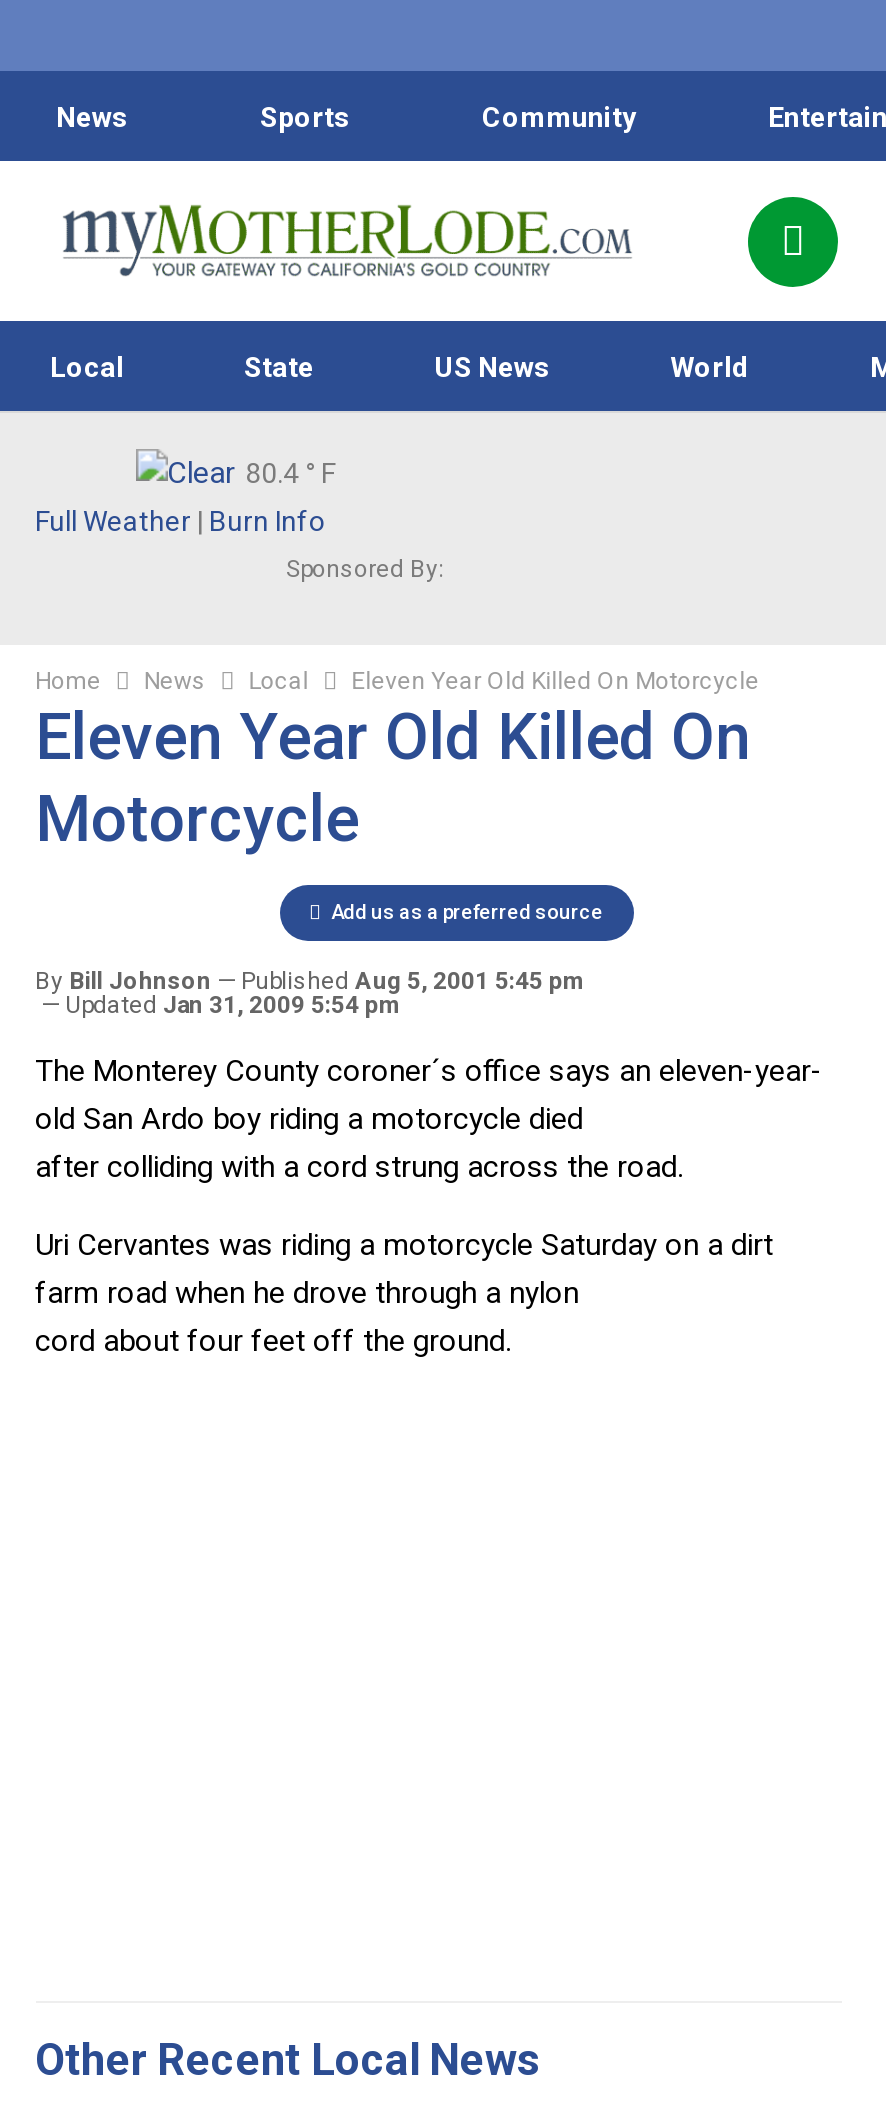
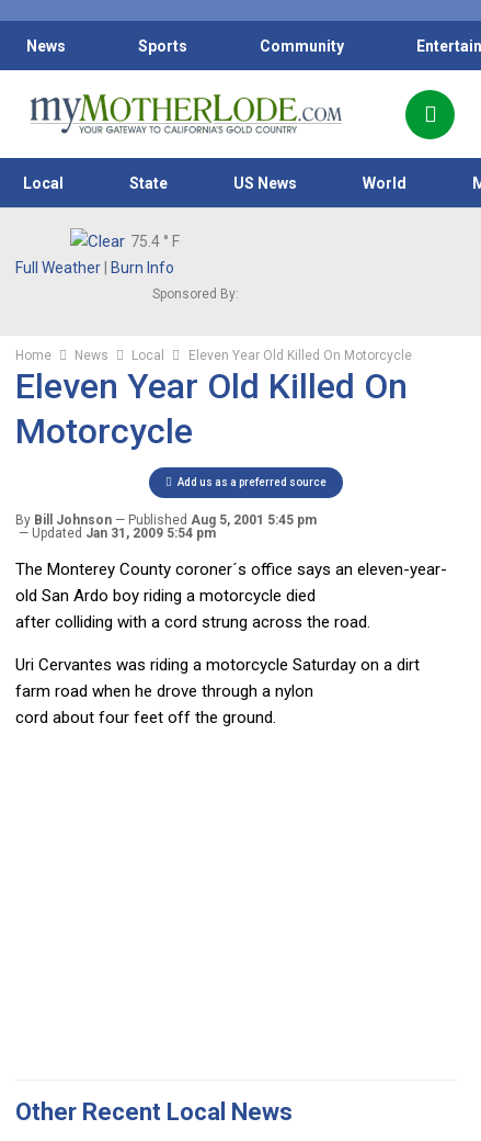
- 80.4 ° F
+ 75.4 ° F
